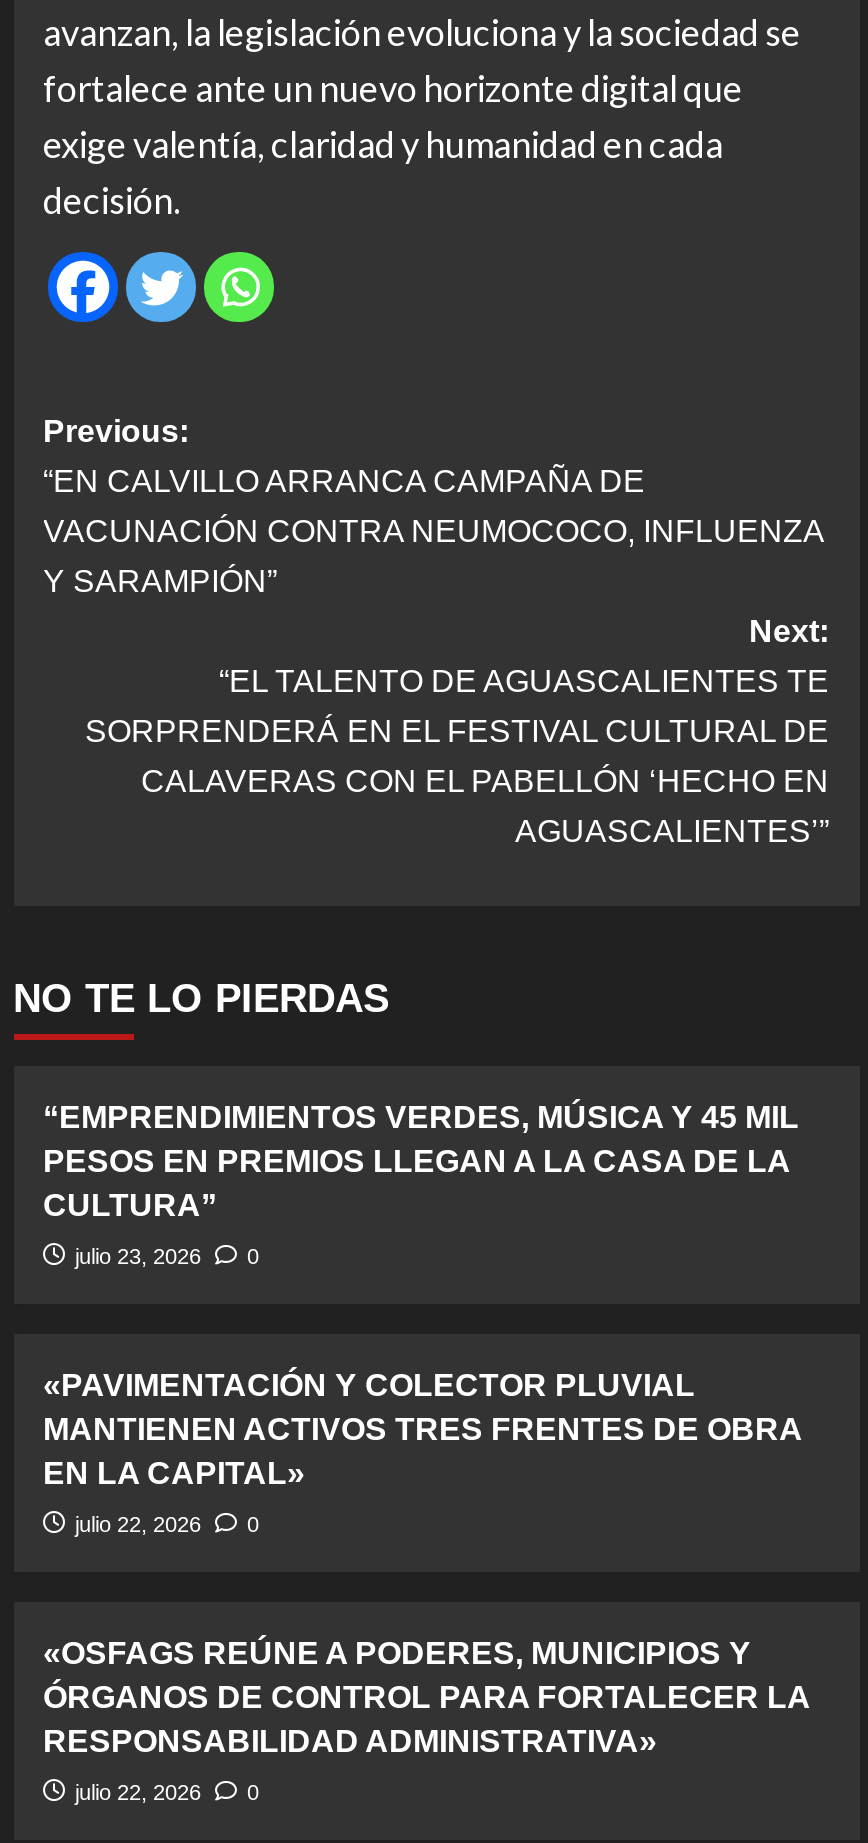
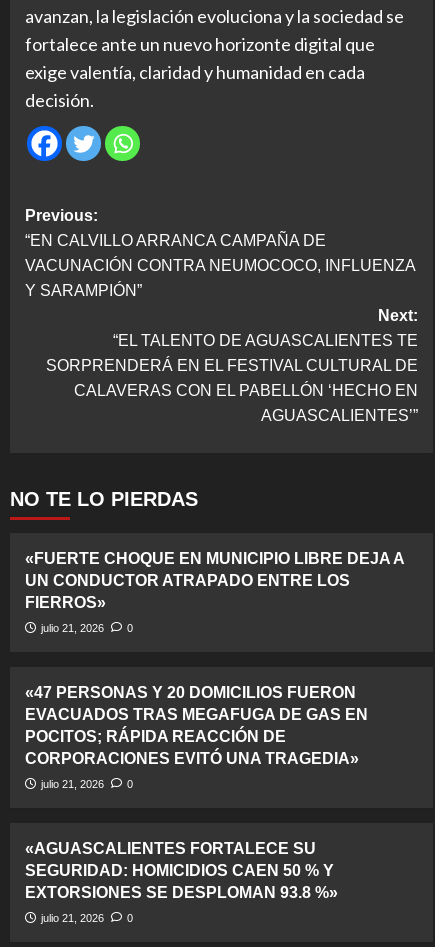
- “EMPRENDIMIENTOS VERDES, MÚSICA Y 45 MIL
- PESOS EN PREMIOS LLEGAN A LA CASA DE LA
- CULTURA”
+ «FUERTE CHOQUE EN MUNICIPIO LIBRE DEJA A
+ UN CONDUCTOR ATRAPADO ENTRE LOS
+ FIERROS»

- julio 23, 2026 0
+ julio 21, 2026 0

- «PAVIMENTACIÓN Y COLECTOR PLUVIAL
- MANTIENEN ACTIVOS TRES FRENTES DE OBRA
- EN LA CAPITAL»
+ «47 PERSONAS Y 20 DOMICILIOS FUERON
+ EVACUADOS TRAS MEGAFUGA DE GAS EN
+ POCITOS; RÁPIDA REACCIÓN DE
+ CORPORACIONES EVITÓ UNA TRAGEDIA»

- julio 22, 2026 0
+ julio 21, 2026 0

- «OSFAGS REÚNE A PODERES, MUNICIPIOS Y
- ÓRGANOS DE CONTROL PARA FORTALECER LA
- RESPONSABILIDAD ADMINISTRATIVA»
+ «AGUASCALIENTES FORTALECE SU
+ SEGURIDAD: HOMICIDIOS CAEN 50 % Y
+ EXTORSIONES SE DESPLOMAN 93.8 %»

- julio 22, 2026 0
+ julio 21, 2026 0
